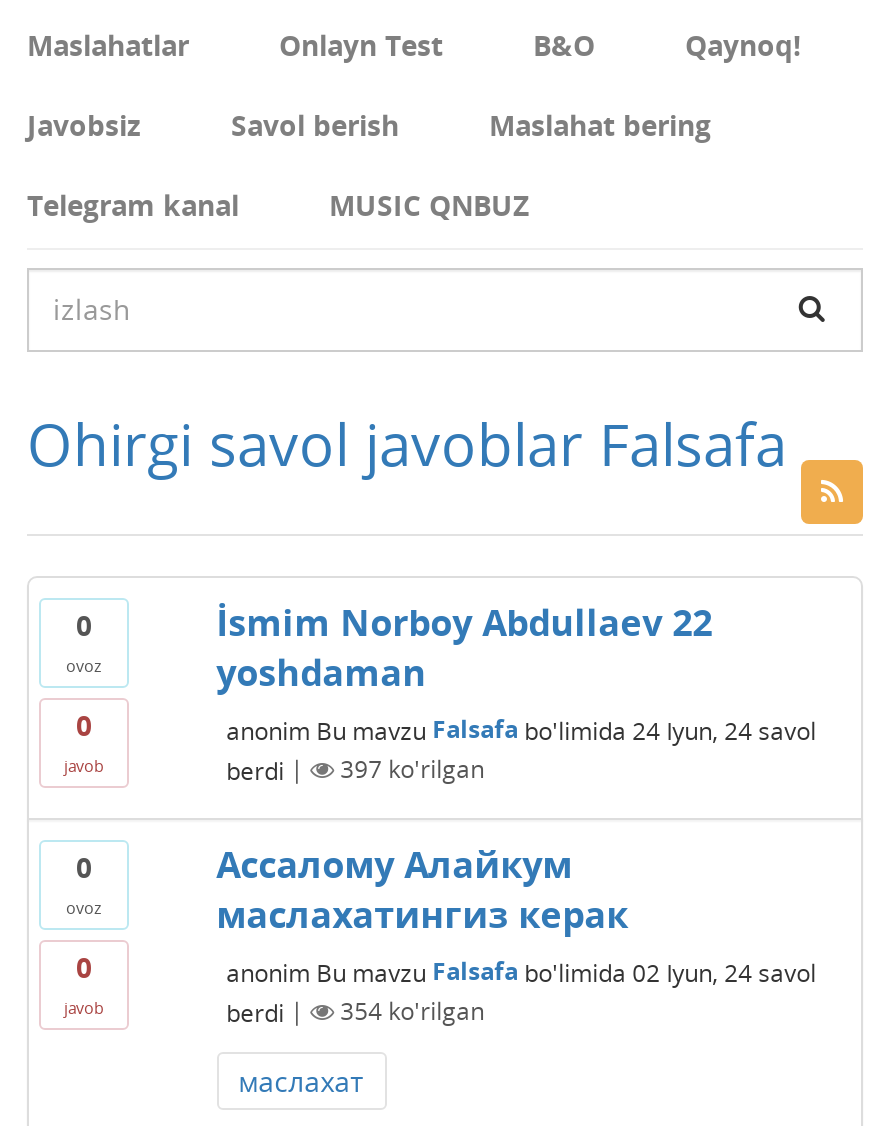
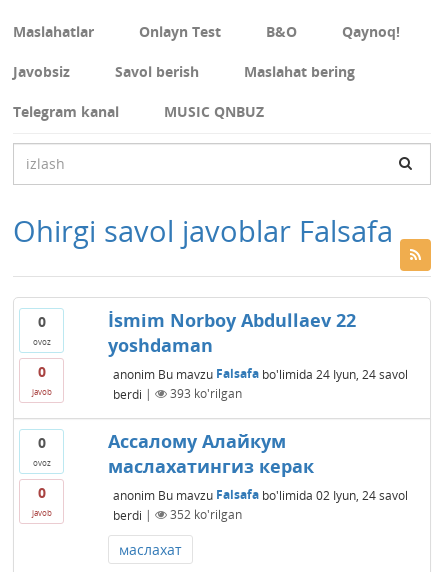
- 397 ko'rilgan
+ 393 ko'rilgan

- 354 ko'rilgan
+ 352 ko'rilgan
